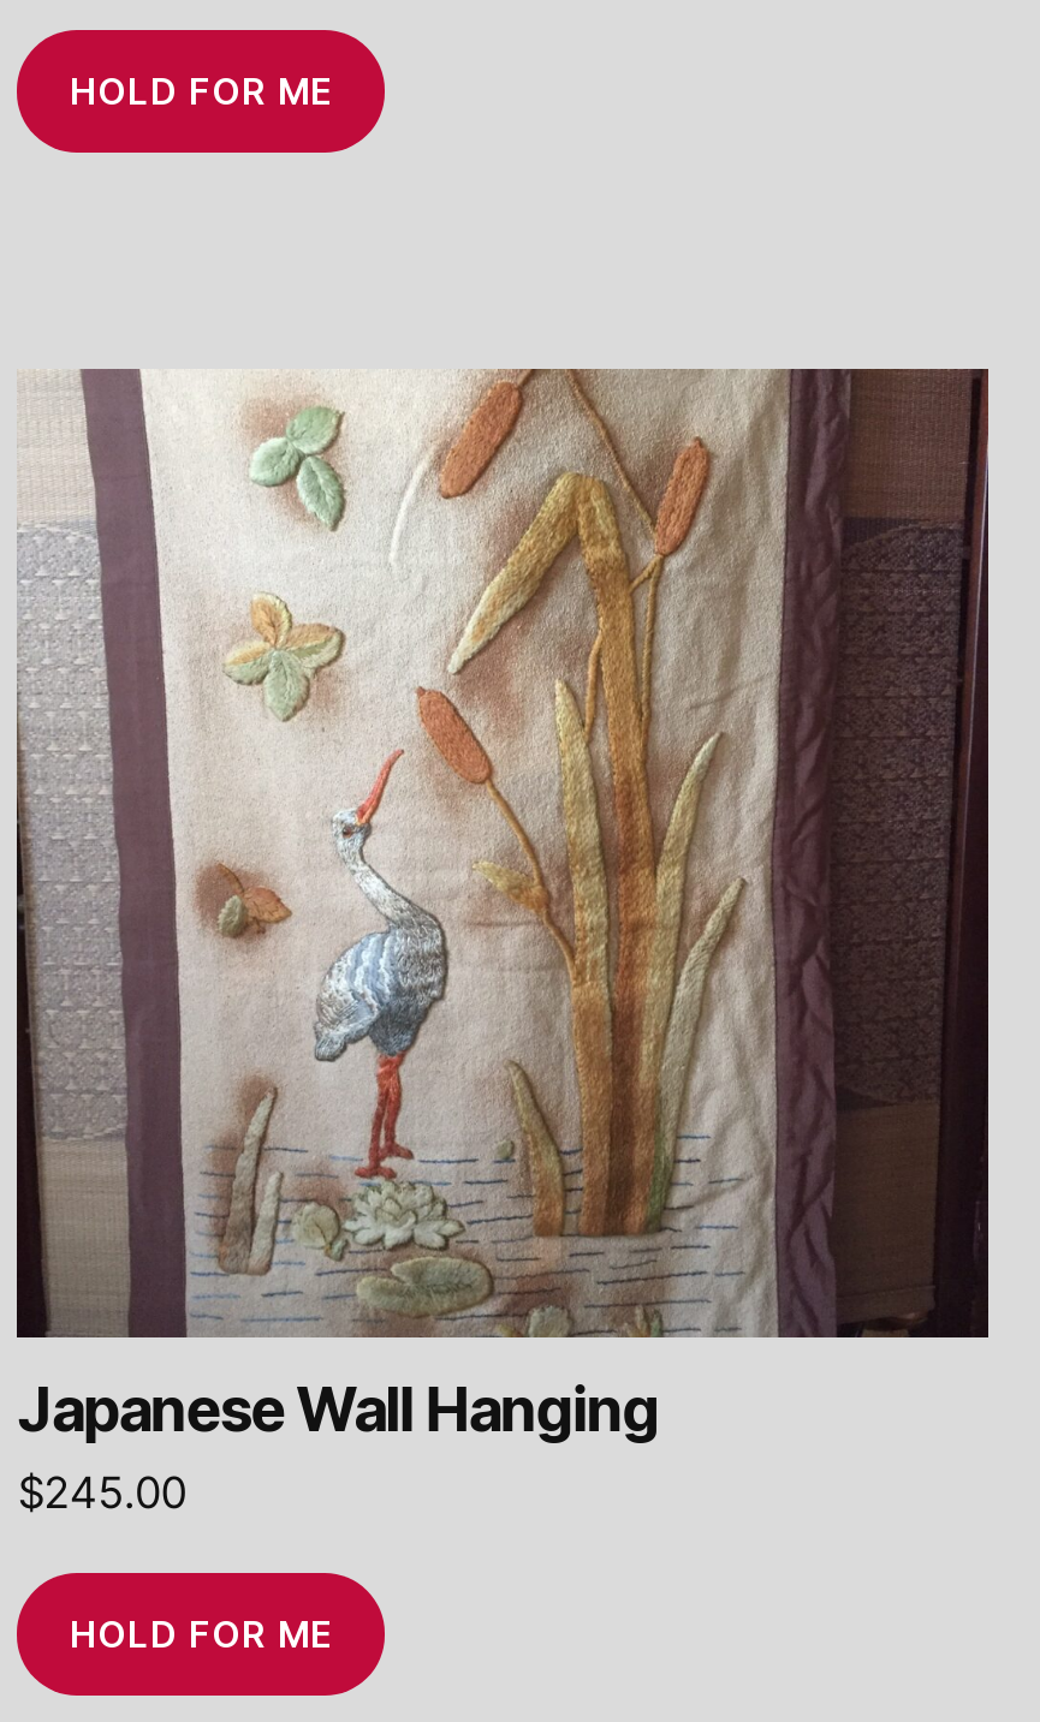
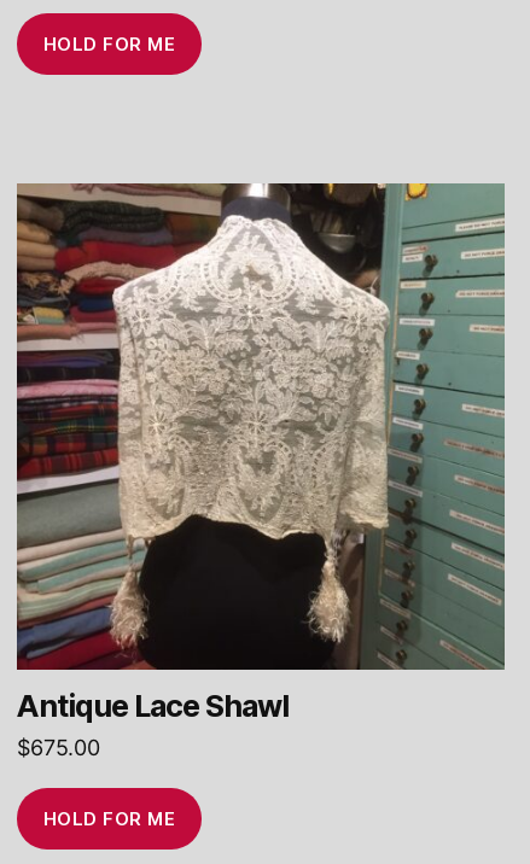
- [image]
- Japanese Wall Hanging
- $245.00
+ [image]
+ Antique Lace Shawl
+ $675.00
